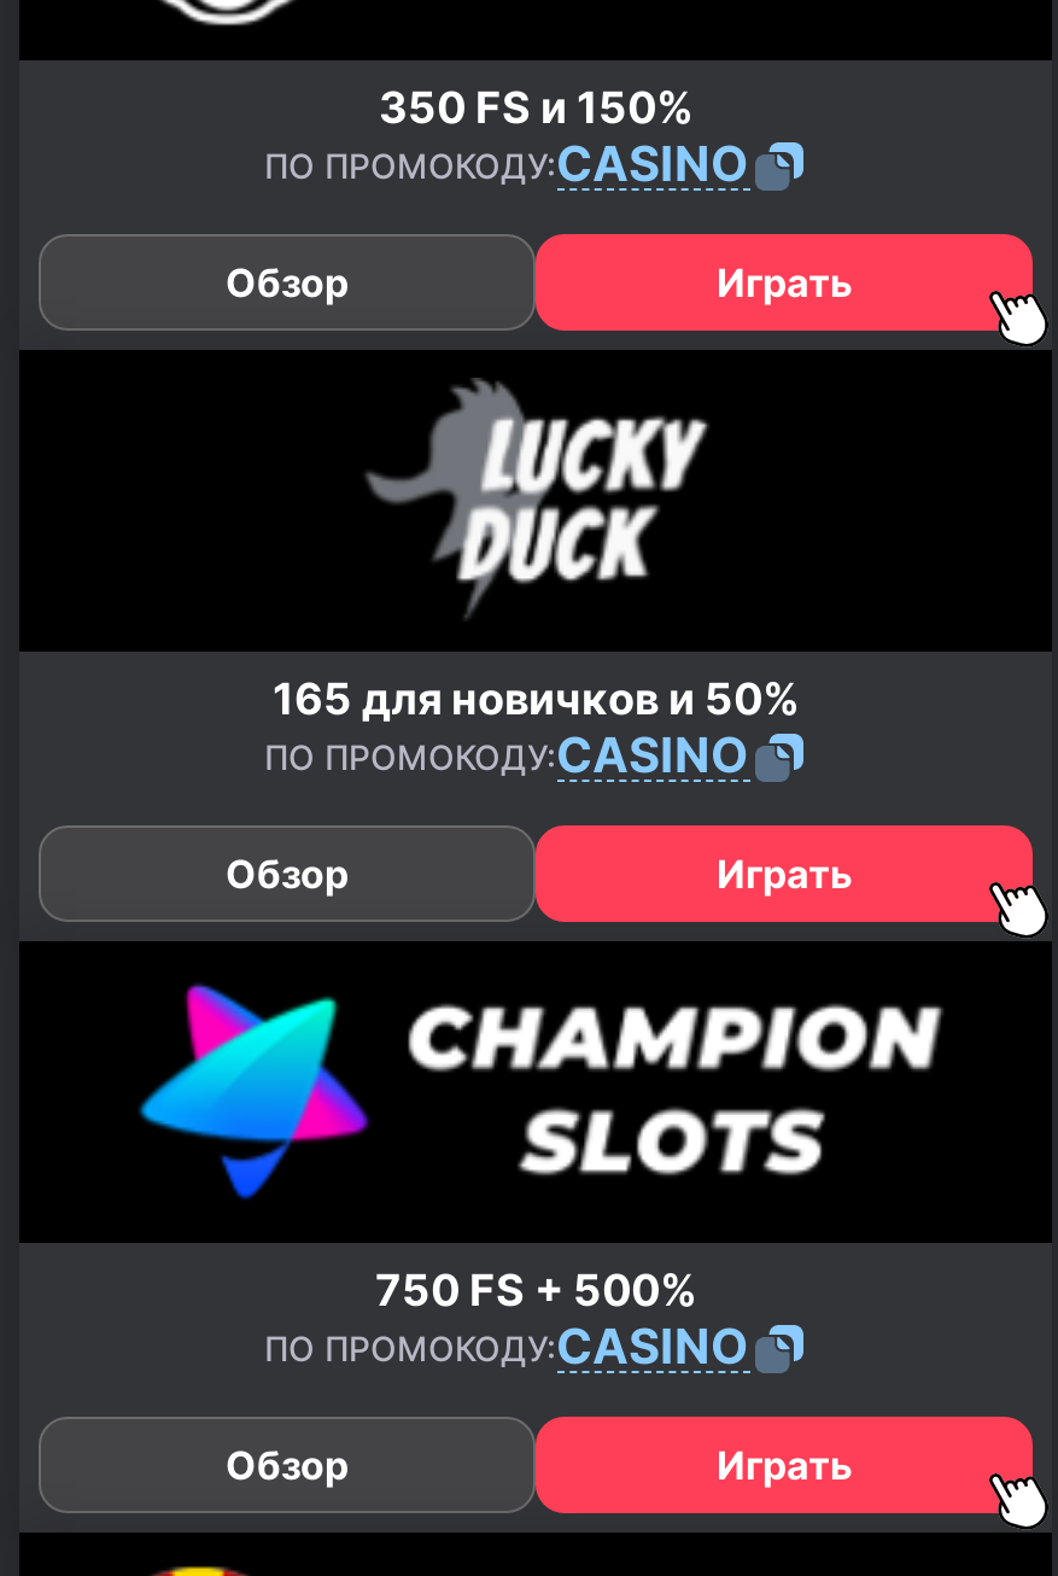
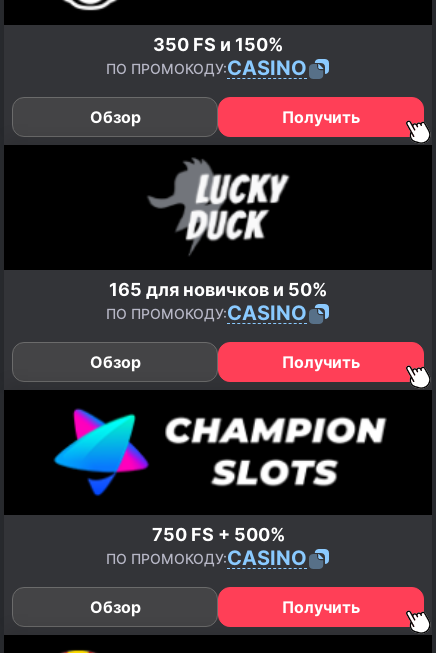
- Играть
+ Получить

- Играть
+ Получить

- Играть
+ Получить
